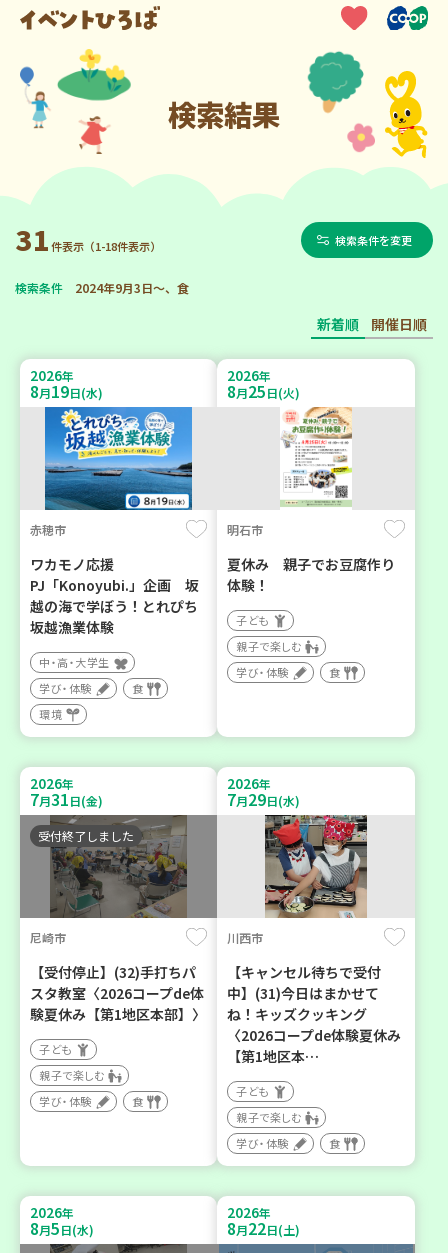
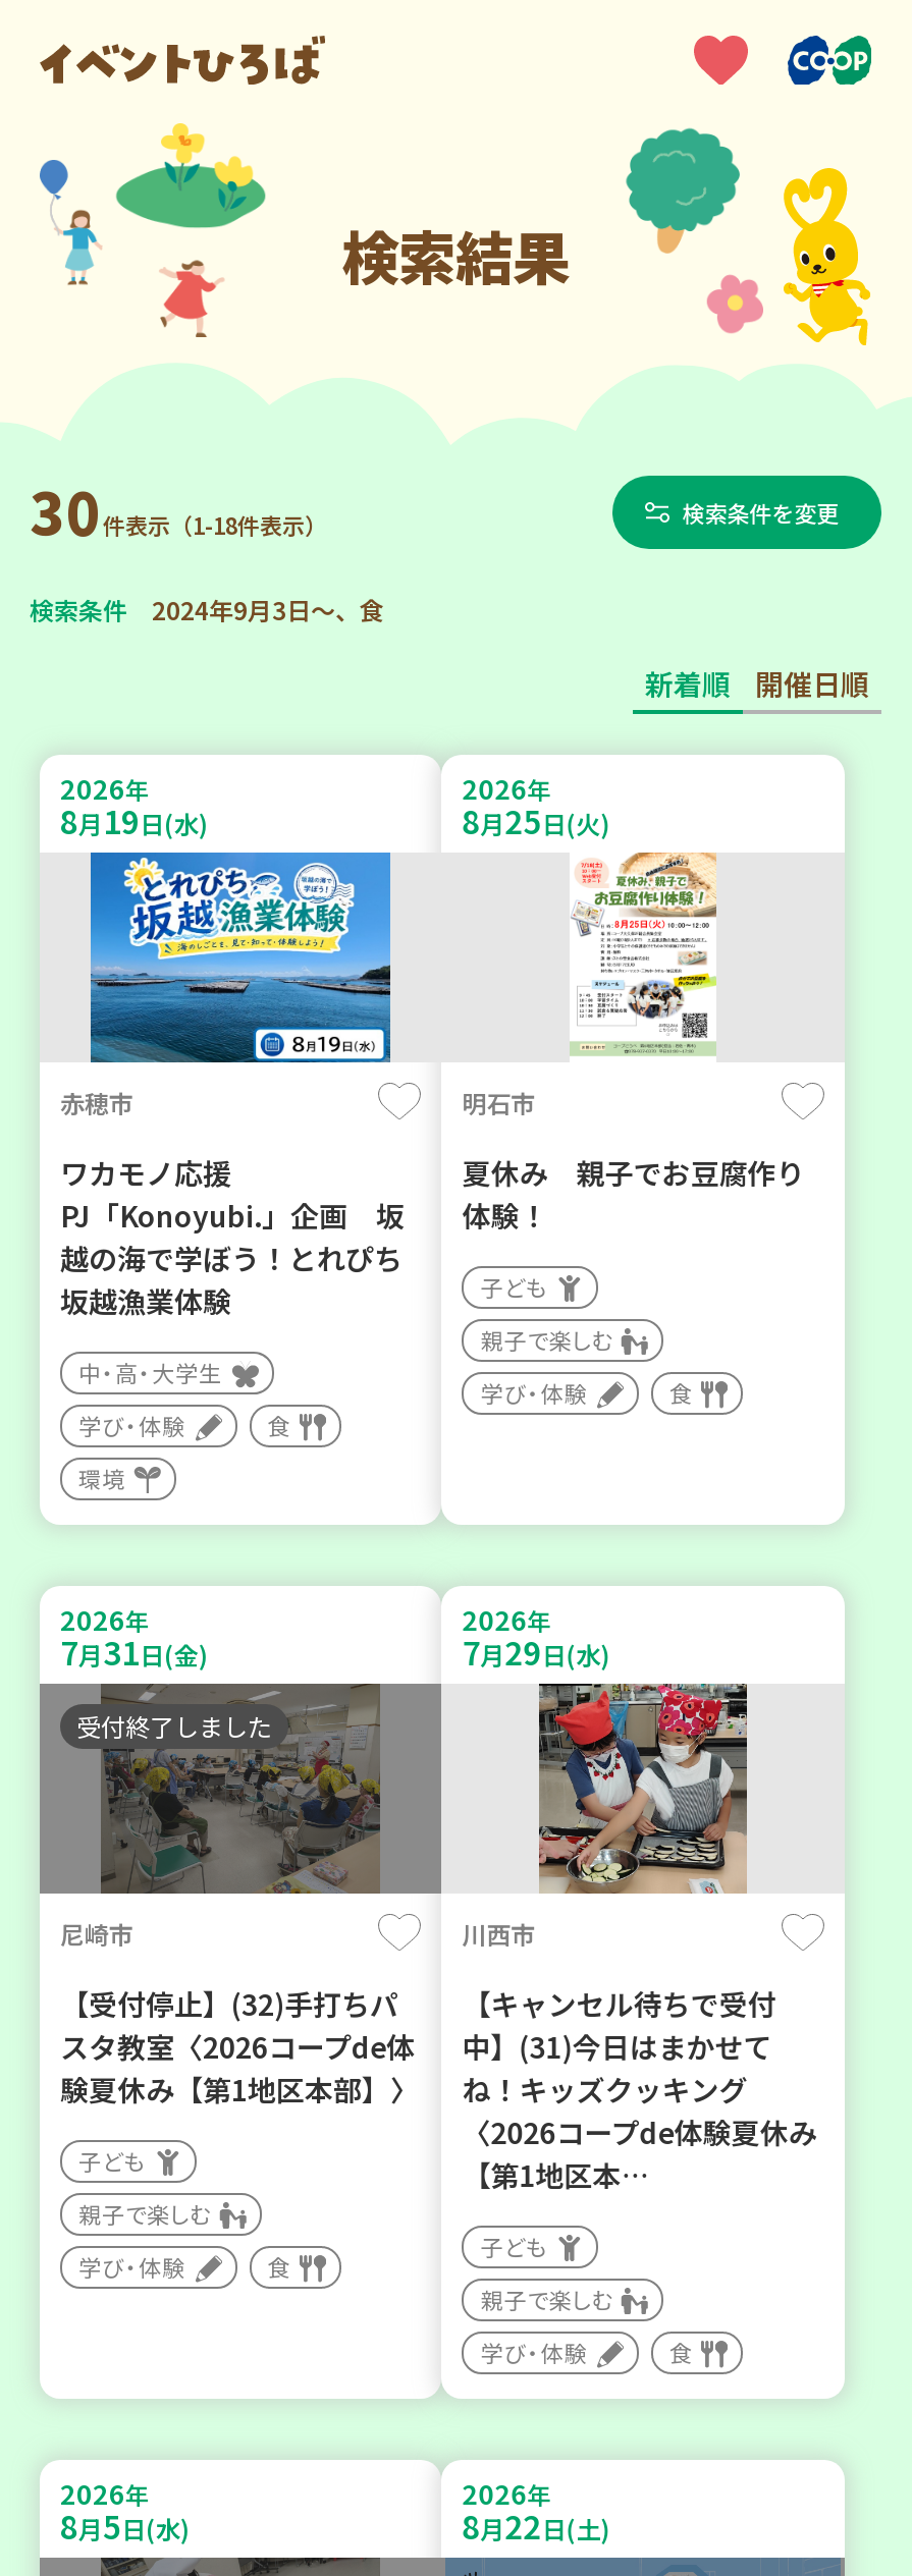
- 31件表示（1-18件表示）
+ 30件表示（1-18件表示）
